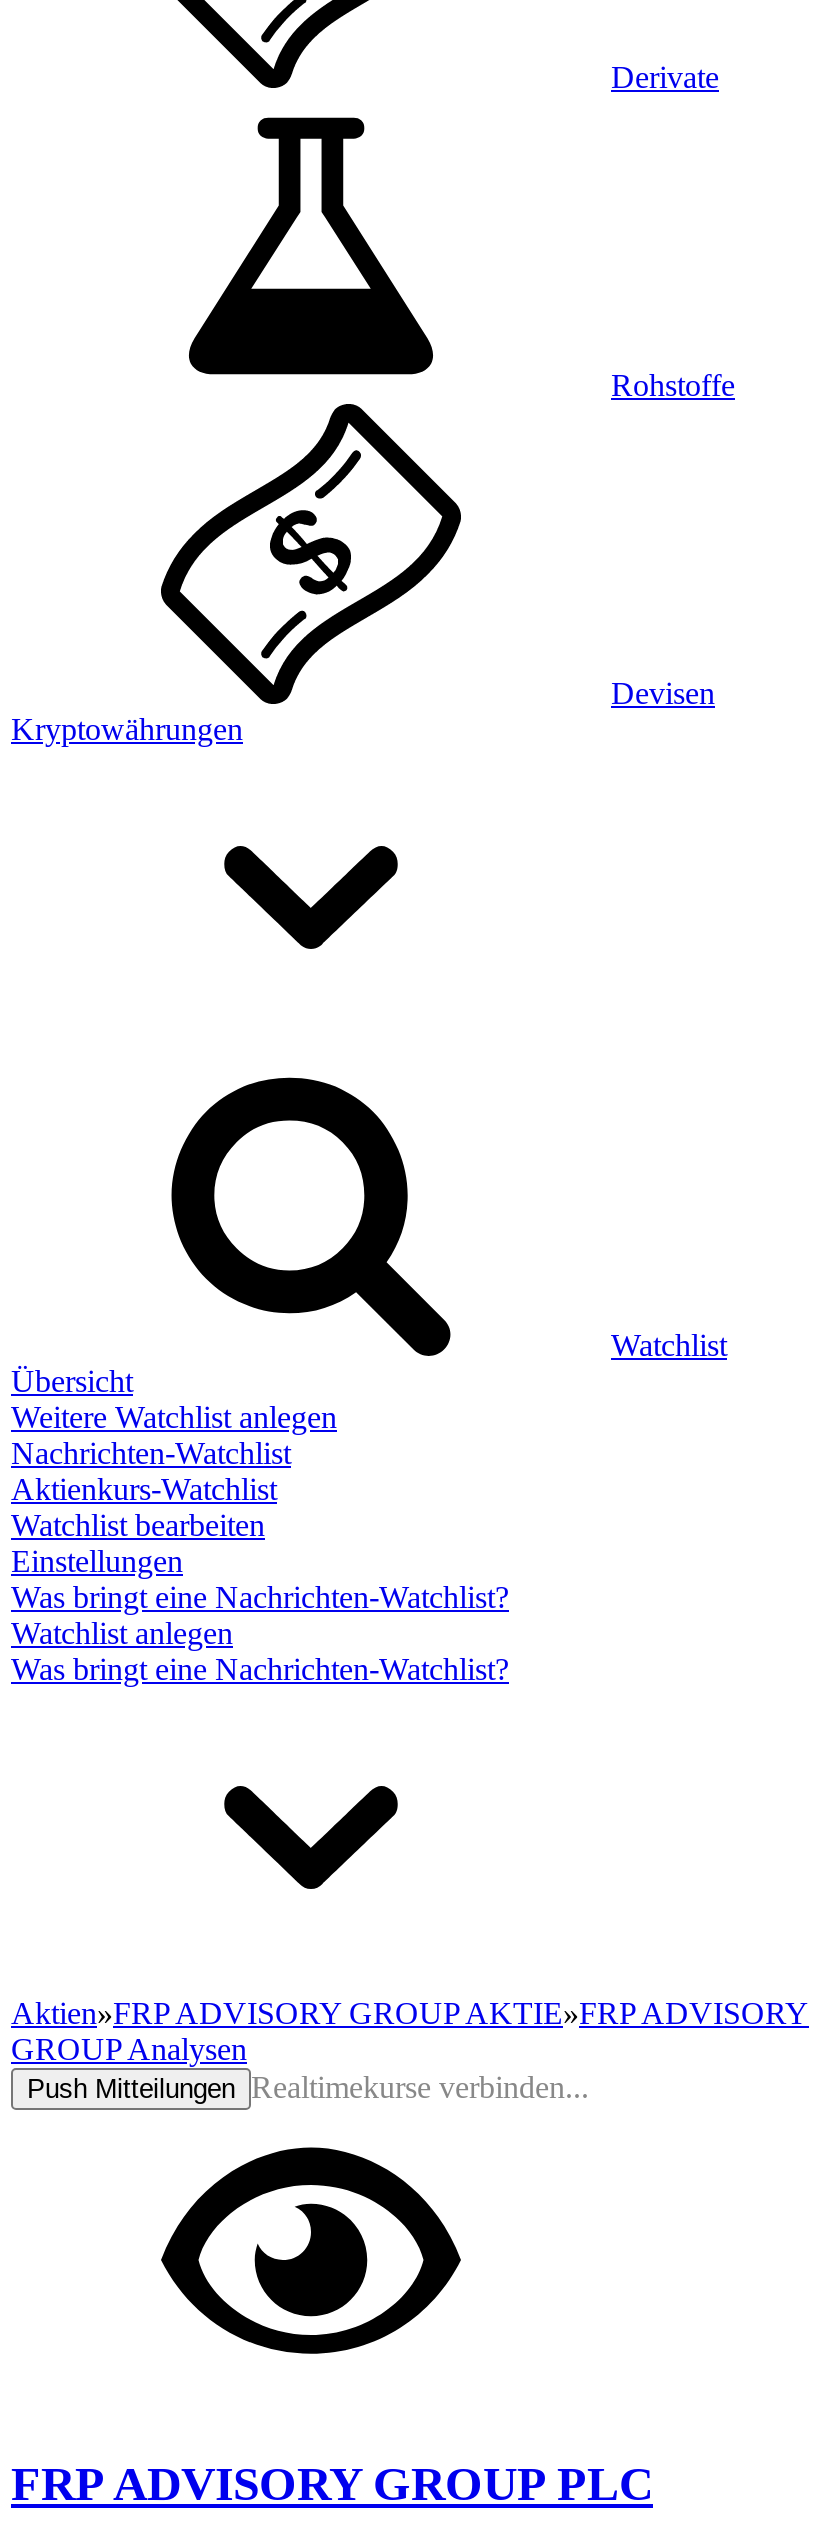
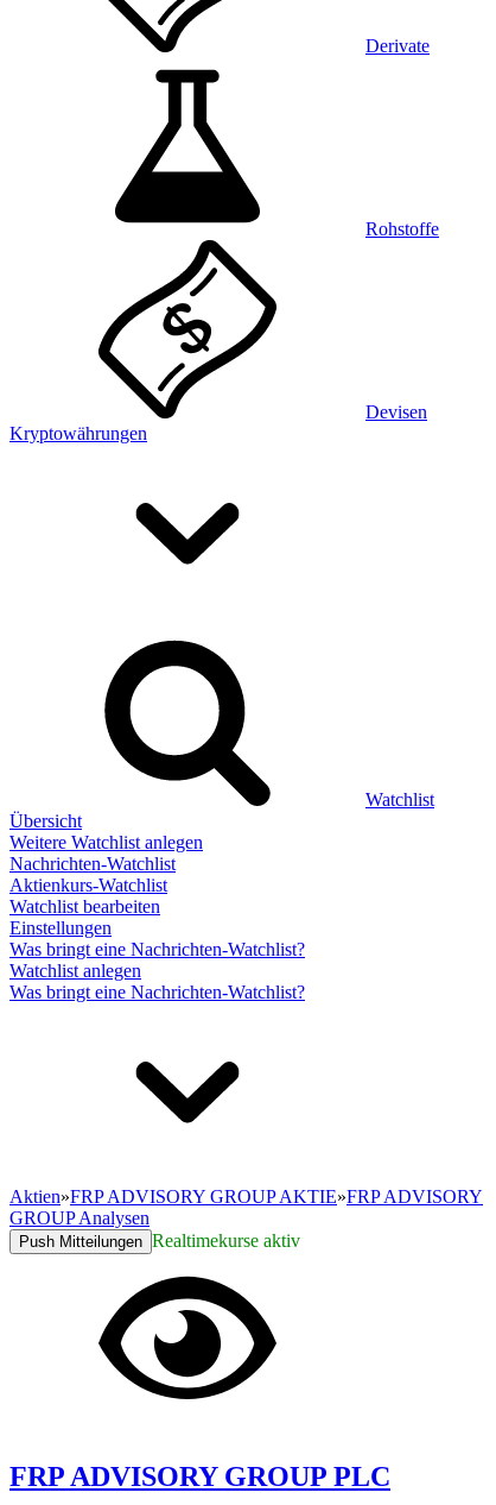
- Push Mitteilungen Realtimekurse verbinden...
+ Push Mitteilungen Realtimekurse aktiv
